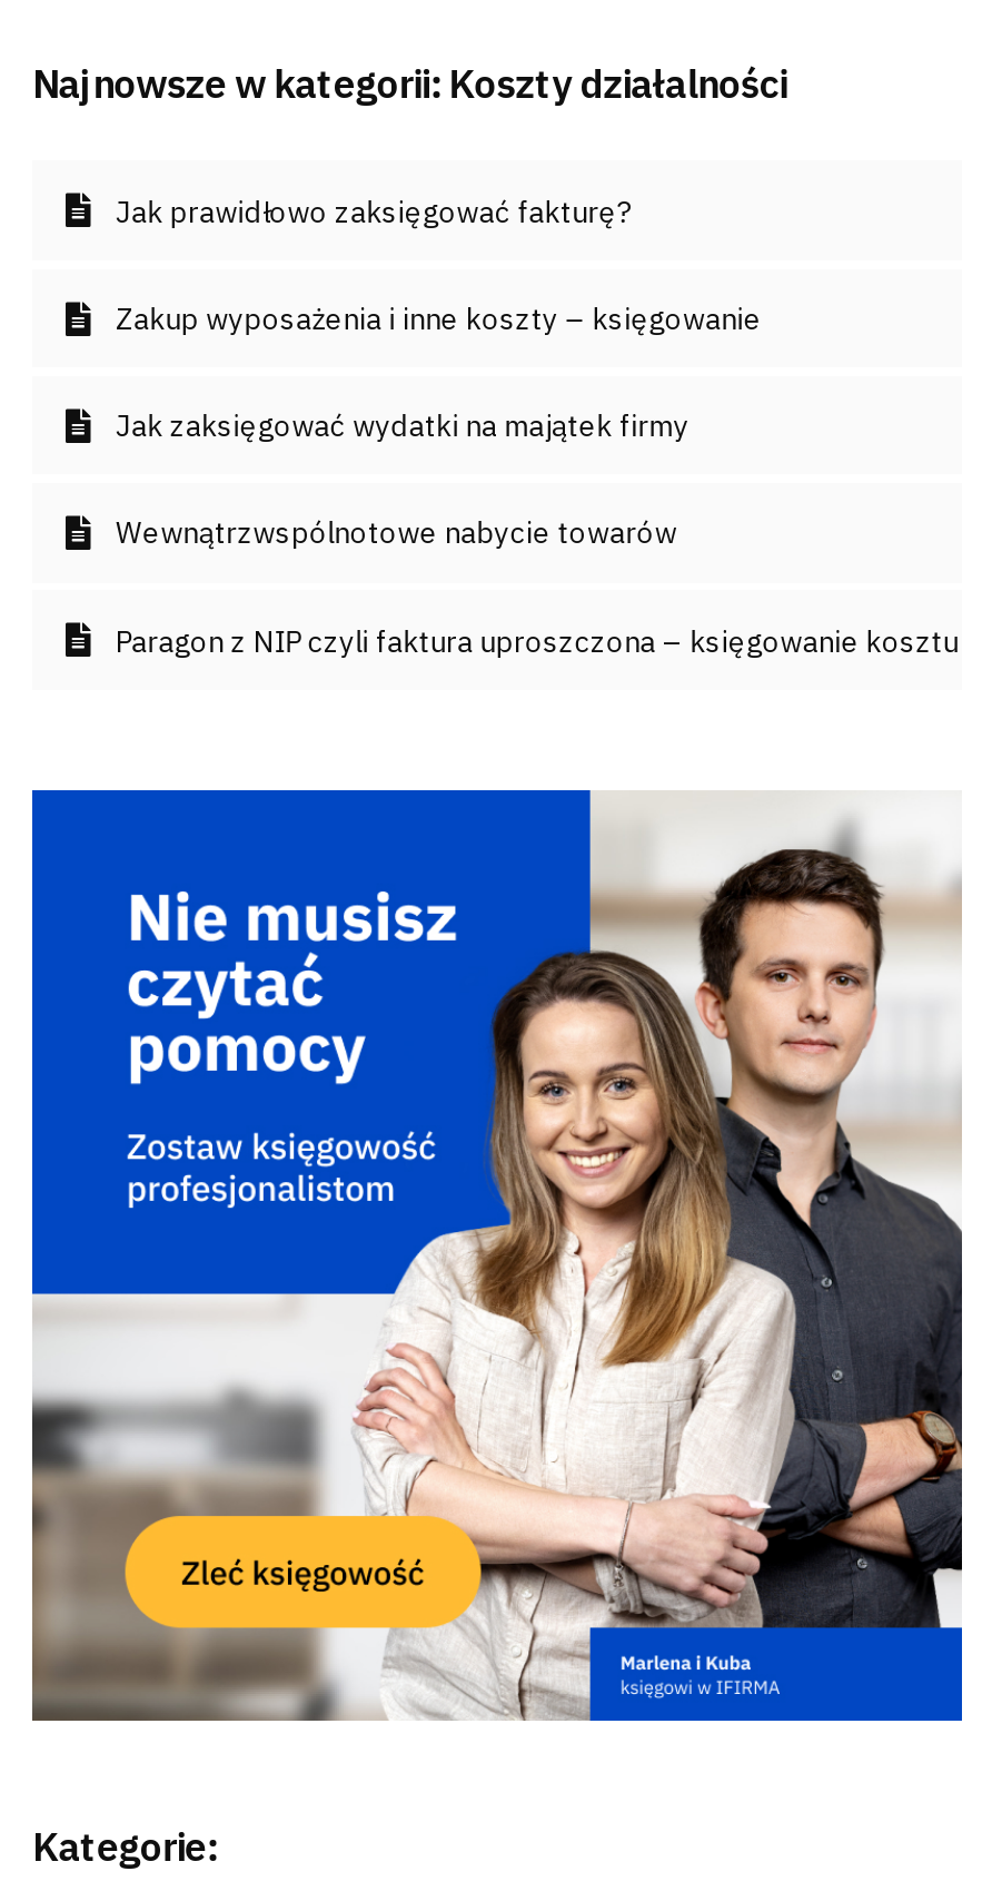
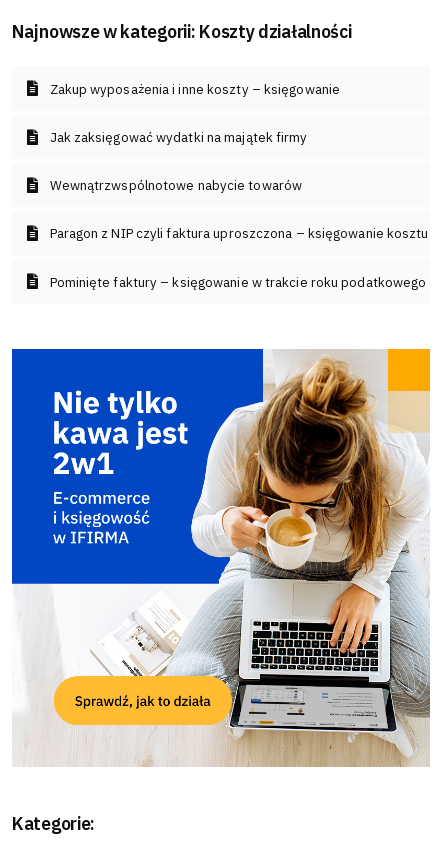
- Jak prawidłowo zaksięgować fakturę?

moved up: Zakup wyposażenia i inne koszty – księgowanie | Jak zaksięgować wydatki na majątek firmy | Wewnątrzwspólnotowe nabycie towarów | Paragon z NIP czyli faktura uproszczona – księgowanie kosztu

+ Pominięte faktury – księgowanie w trakcie roku podatkowego

- [image]
+ [image]
